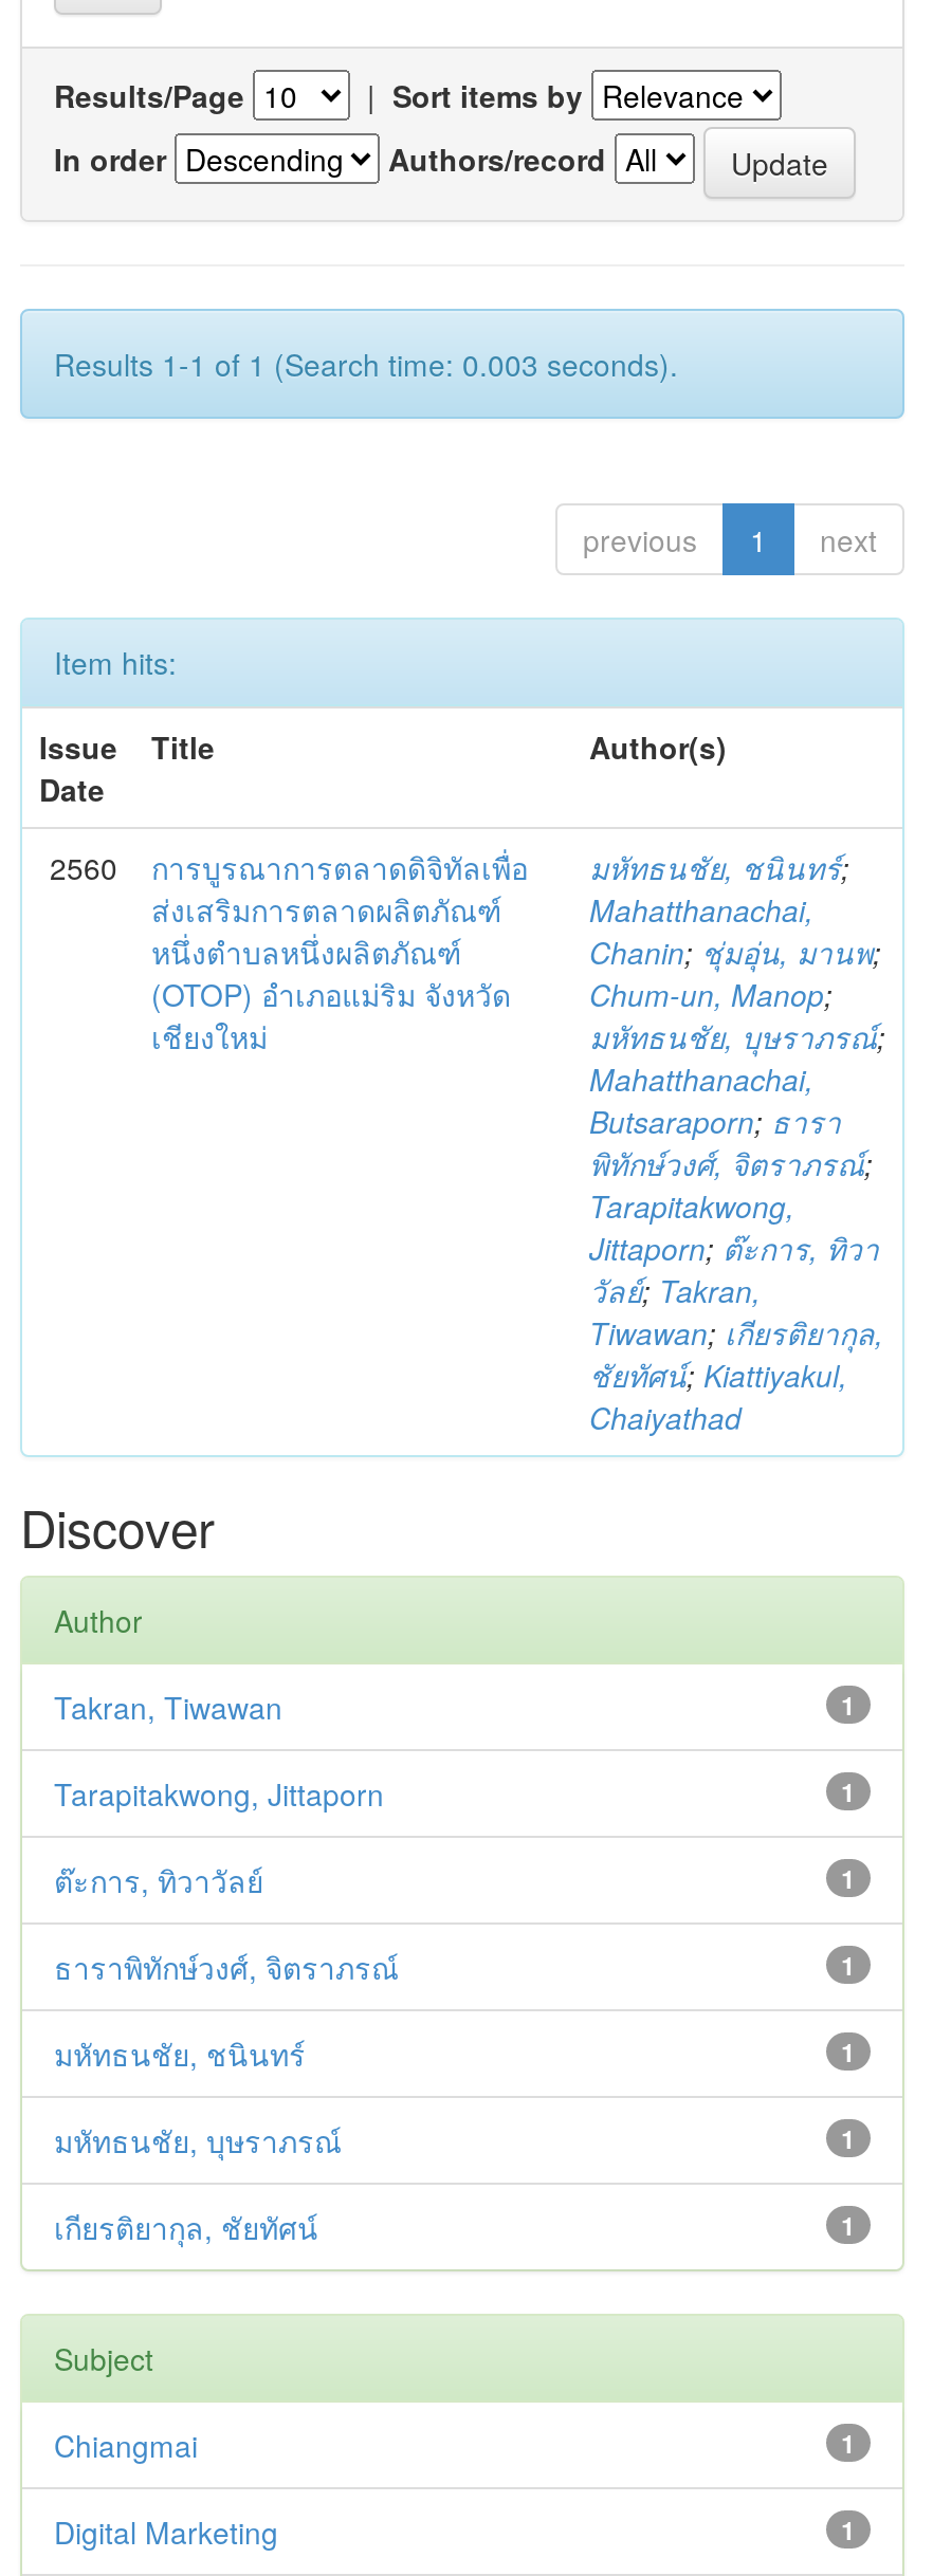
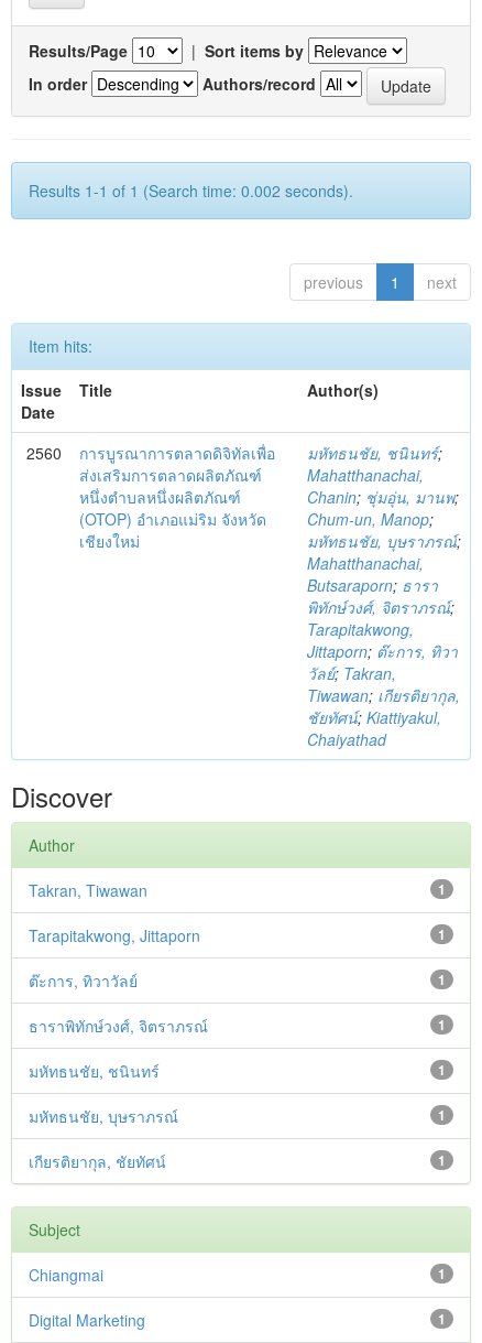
- Results 1-1 of 1 (Search time: 0.003 seconds).
+ Results 1-1 of 1 (Search time: 0.002 seconds).
